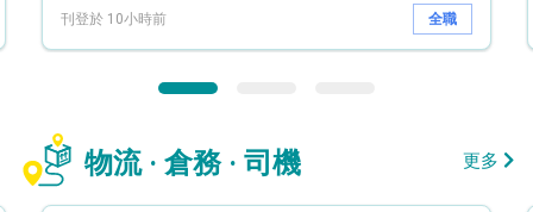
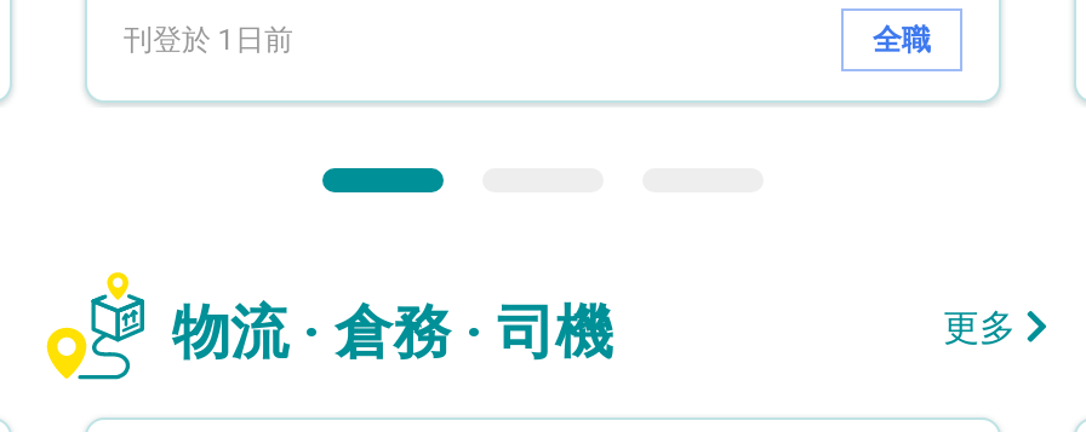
- 刊登於 10小時前
+ 刊登於 1日前
